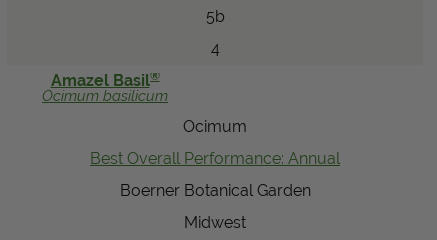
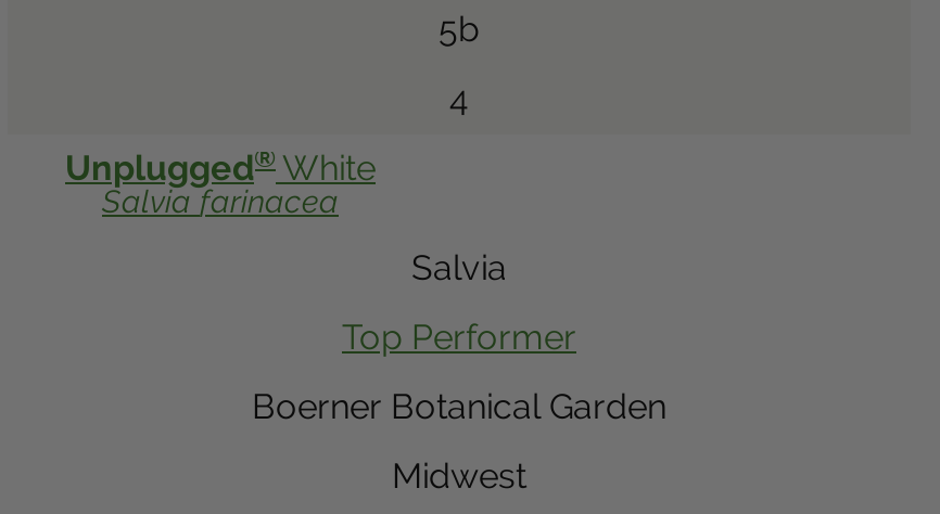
- Amazel Basil®
- Ocimum basilicum
+ Unplugged® White
+ Salvia farinacea

- Ocimum
+ Salvia

- Best Overall Performance: Annual
+ Top Performer
